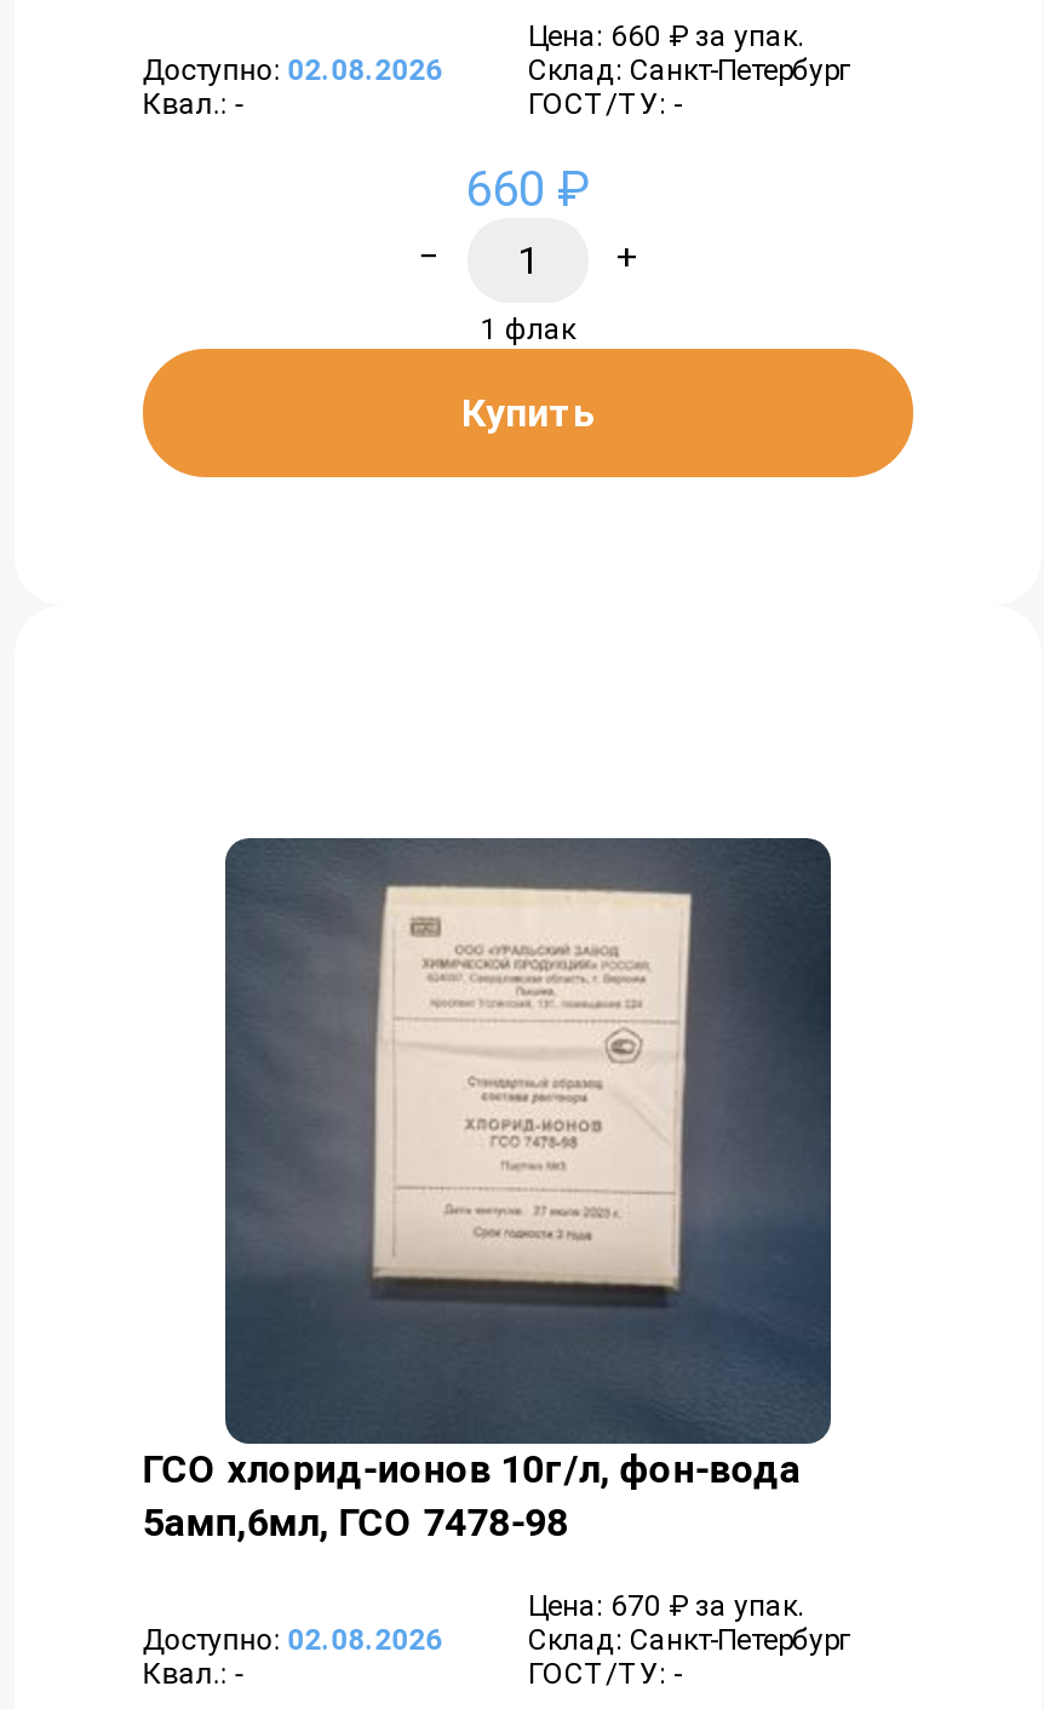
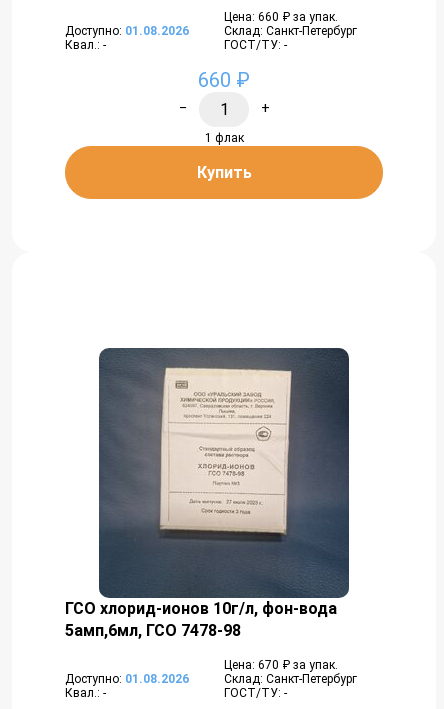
- Доступно: 02.08.2026
+ Доступно: 01.08.2026

- Доступно: 02.08.2026
+ Доступно: 01.08.2026
